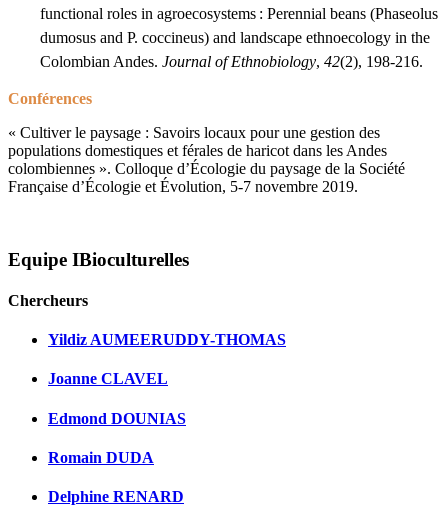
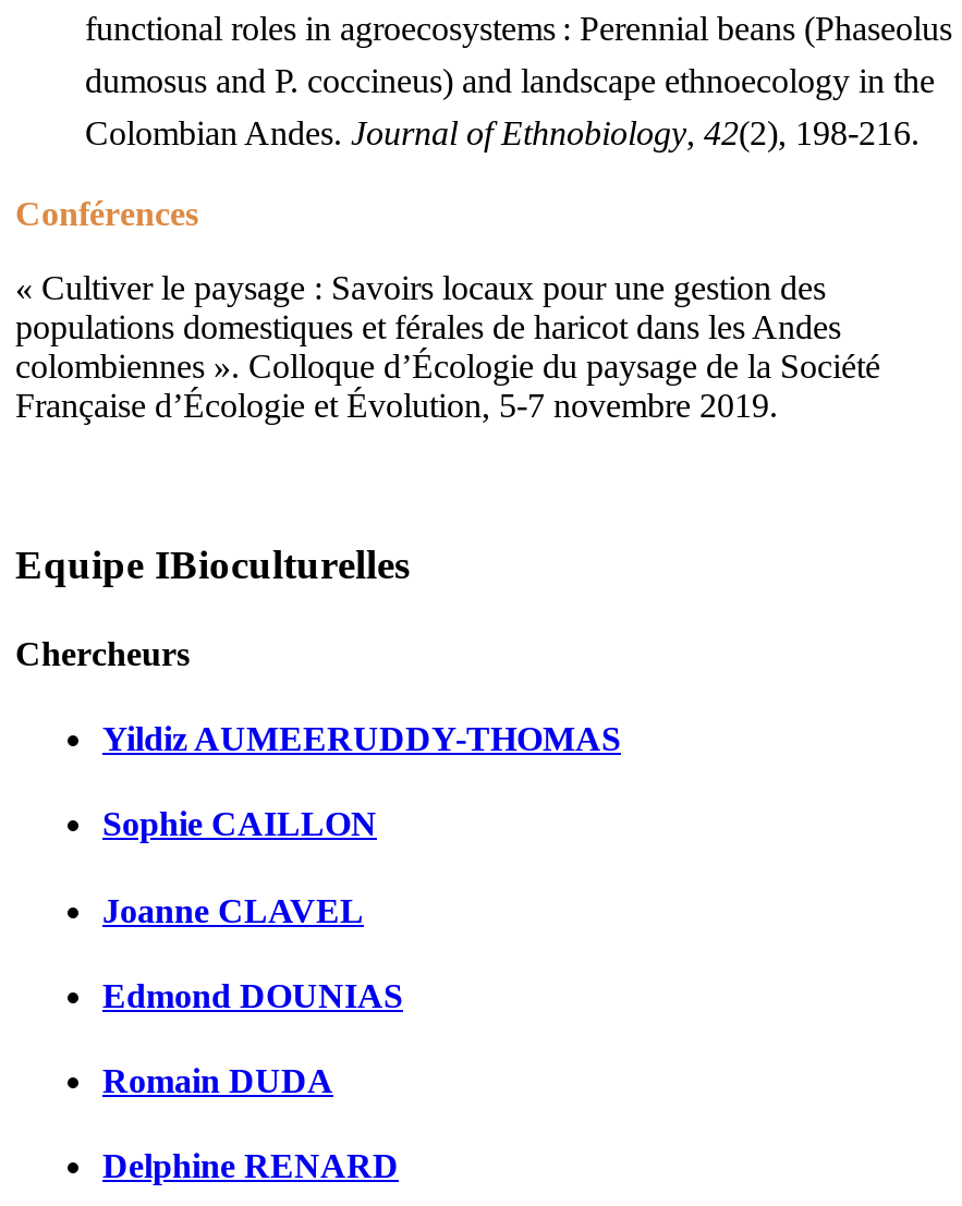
+ Sophie CAILLON
